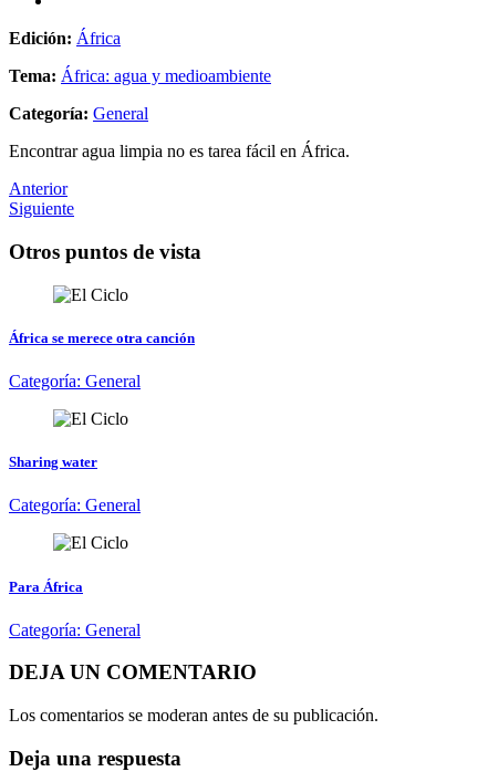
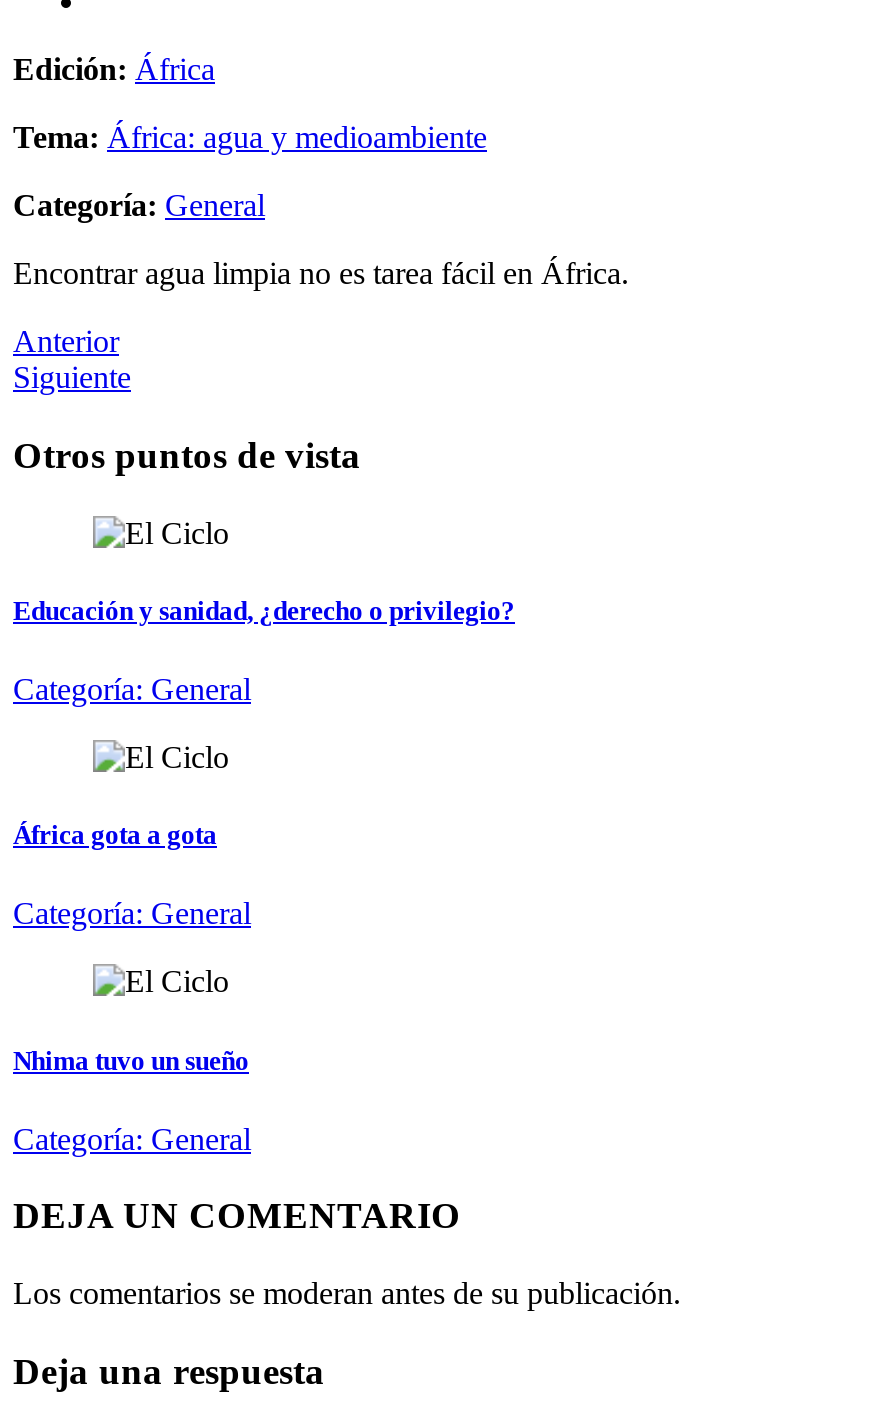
- África se merece otra canción
+ Educación y sanidad, ¿derecho o privilegio?

- Sharing water
+ África gota a gota

- Para África
+ Nhima tuvo un sueño
